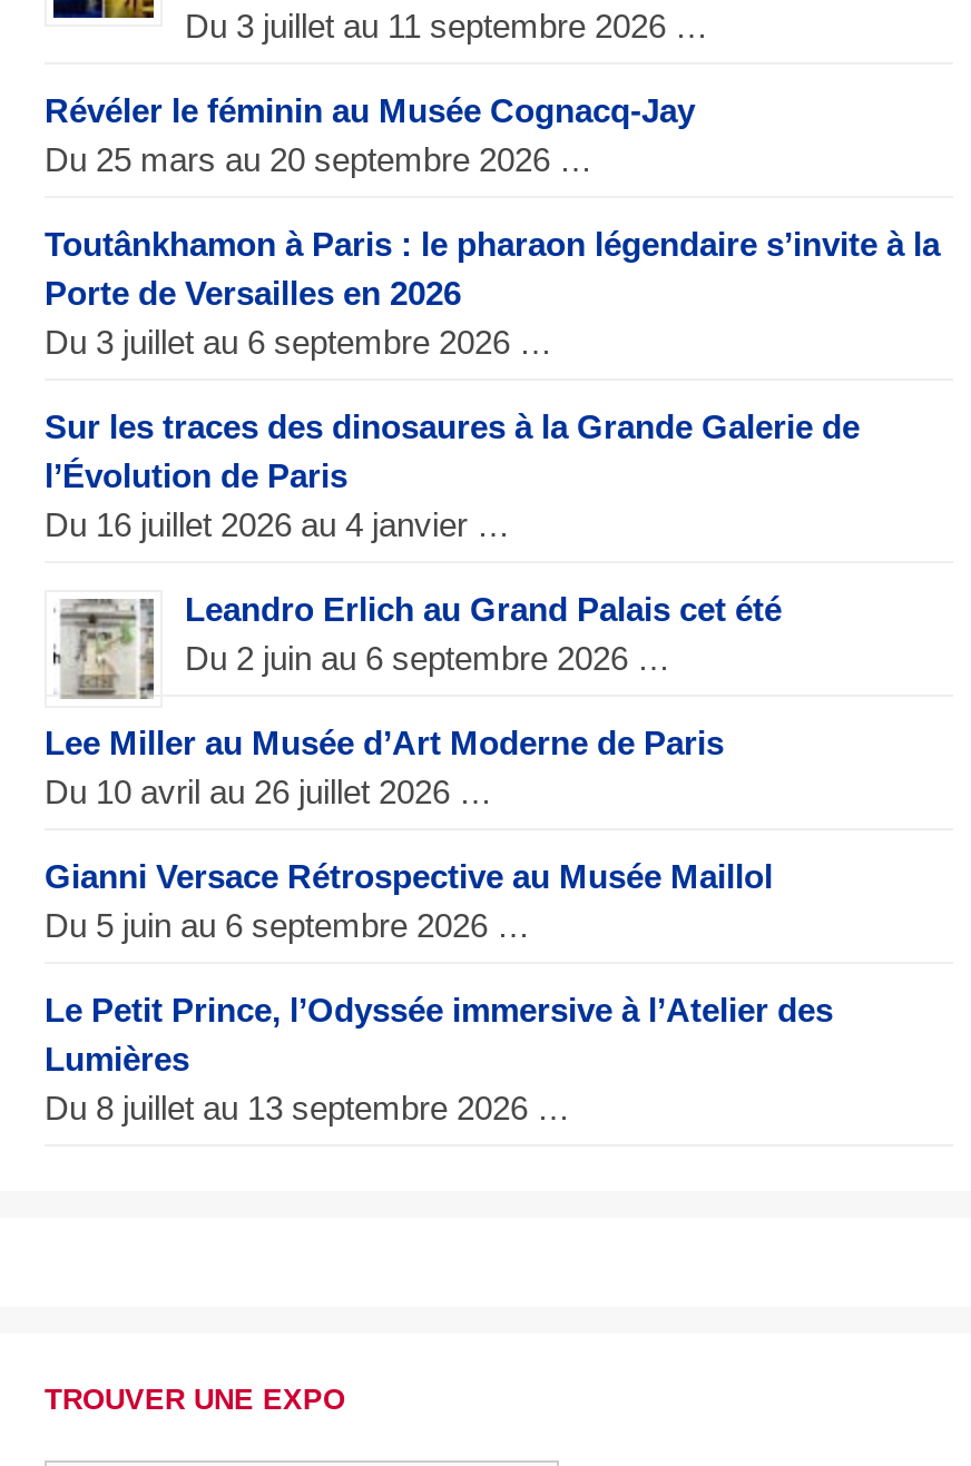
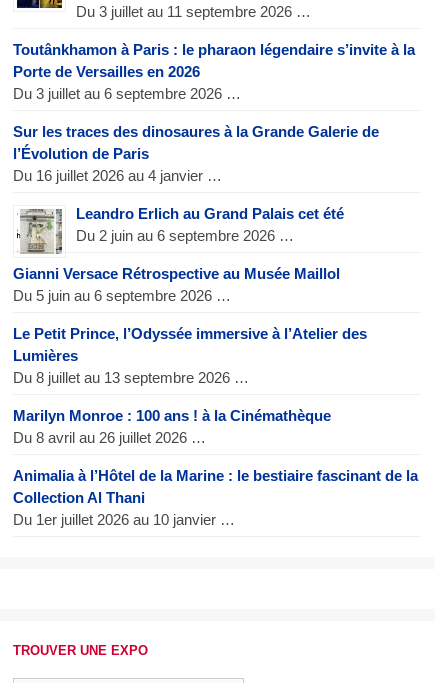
- Révéler le féminin au Musée Cognacq-Jay
- Du 25 mars au 20 septembre 2026 …

moved up: [image] | Toutânkhamon à Paris : le pharaon légendaire s’invite à la | Porte de Versailles en 2026 | ... | Leandro Erlich au Grand Palais cet été | Du 2 juin au 6 septembre 2026 …

- Lee Miller au Musée d’Art Moderne de Paris
- Du 10 avril au 26 juillet 2026 …

moved up: Gianni Versace Rétrospective au Musée Maillol | Du 5 juin au 6 septembre 2026 … | Le Petit Prince, l’Odyssée immersive à l’Atelier des | Lumières | Du 8 juillet au 13 septembre 2026 …

+ Marilyn Monroe : 100 ans ! à la Cinémathèque
+ Du 8 avril au 26 juillet 2026 …
+ Animalia à l’Hôtel de la Marine : le bestiaire fascinant de la
+ Collection Al Thani
+ Du 1er juillet 2026 au 10 janvier …
